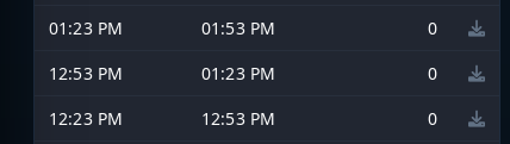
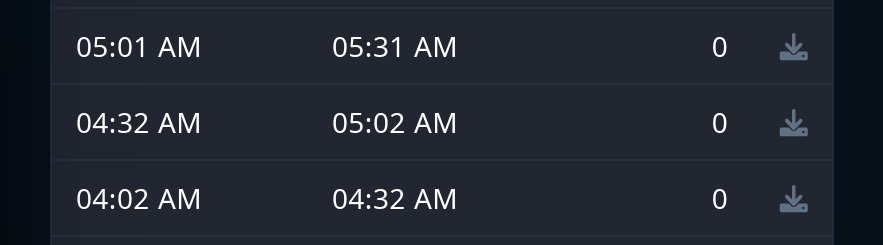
- 01:23 PM
- 01:53 PM
+ 05:01 AM
+ 05:31 AM

- 12:53 PM
- 01:23 PM
+ 04:32 AM
+ 05:02 AM

- 12:23 PM
- 12:53 PM
+ 04:02 AM
+ 04:32 AM
